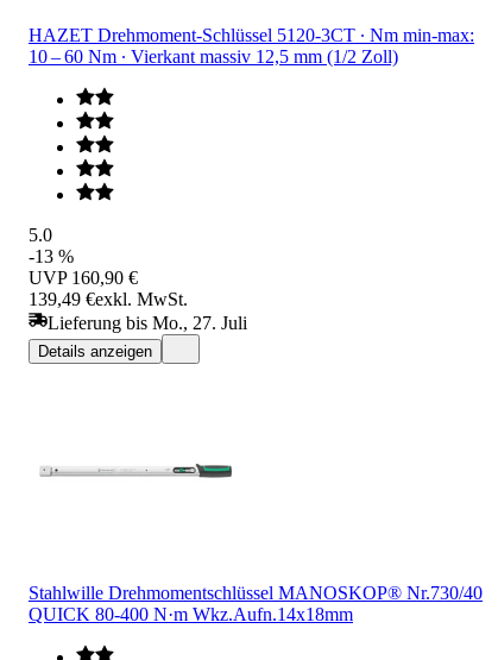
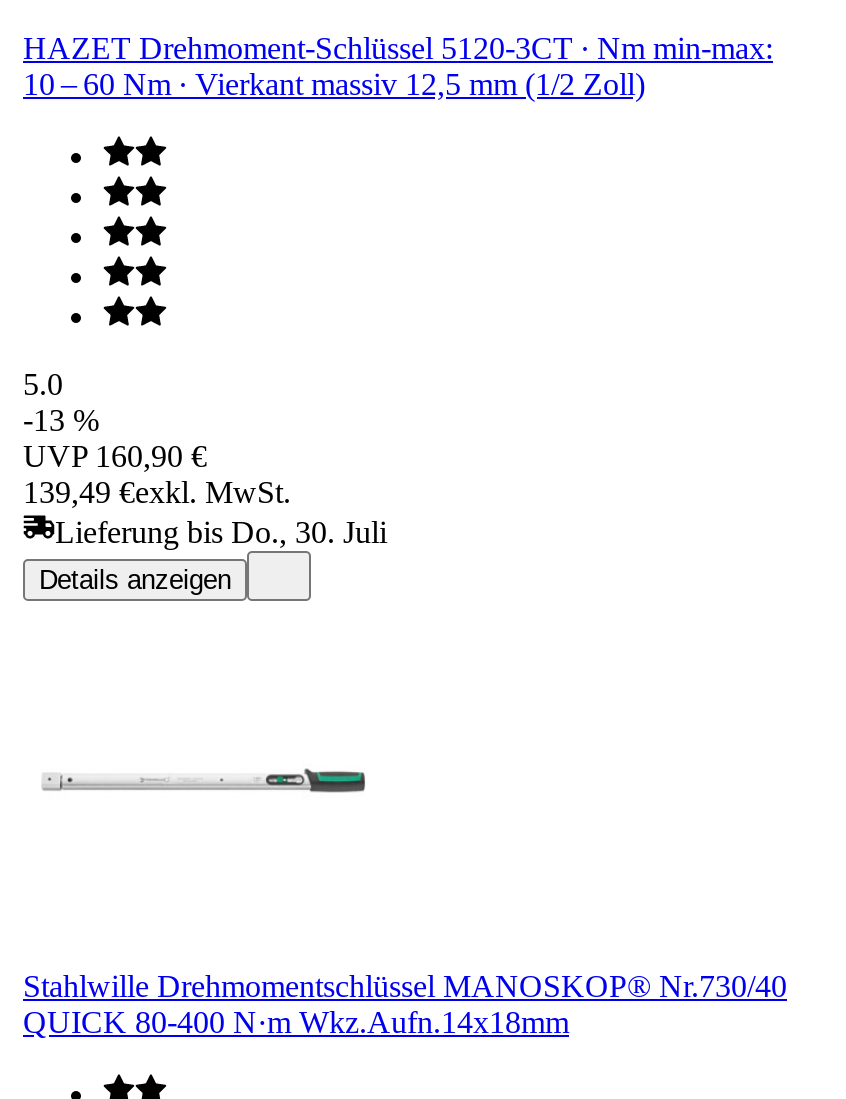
- Lieferung bis Mo., 27. Juli
+ Lieferung bis Do., 30. Juli
